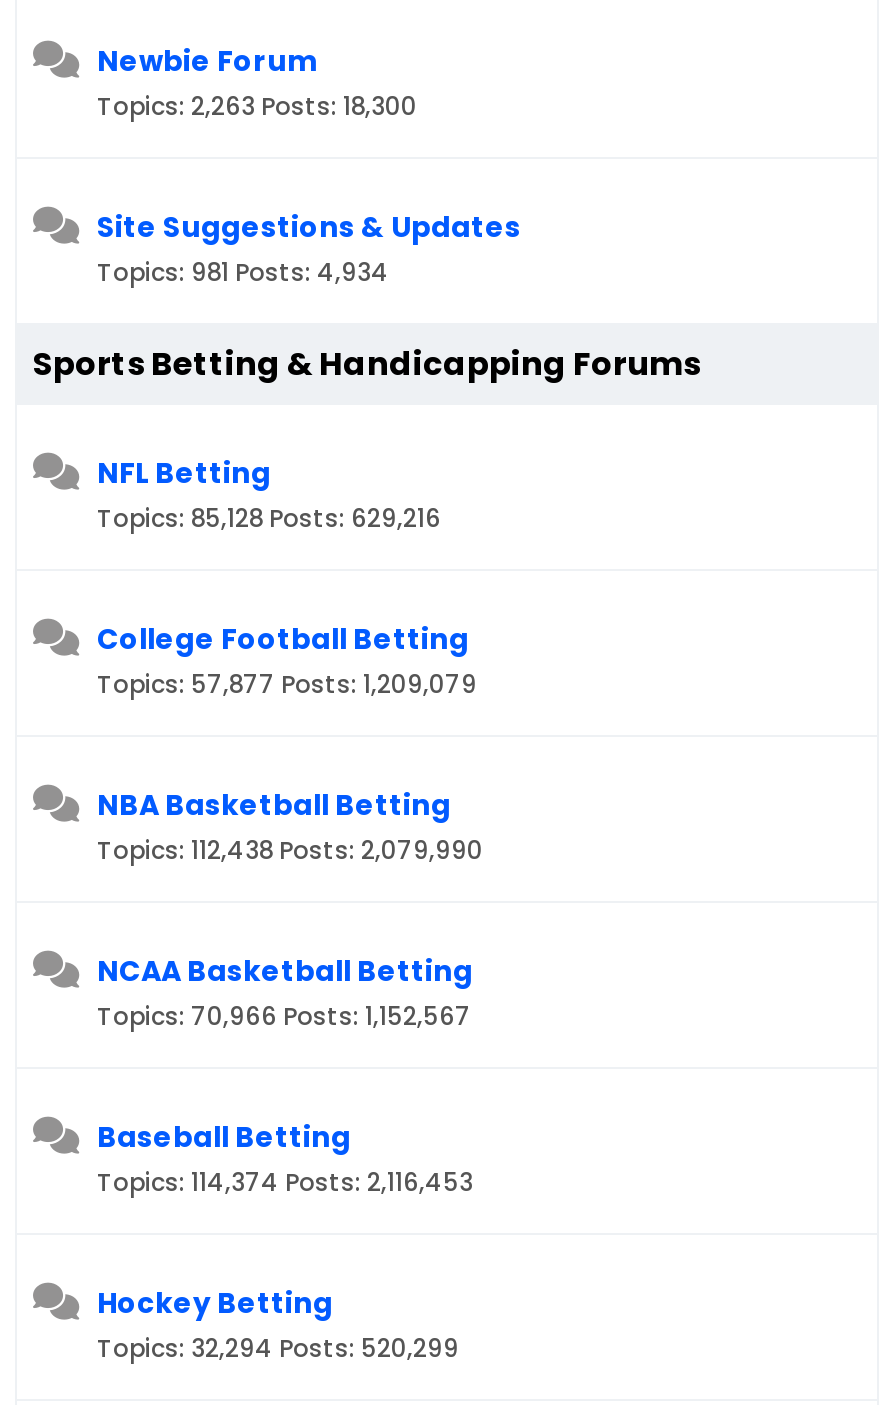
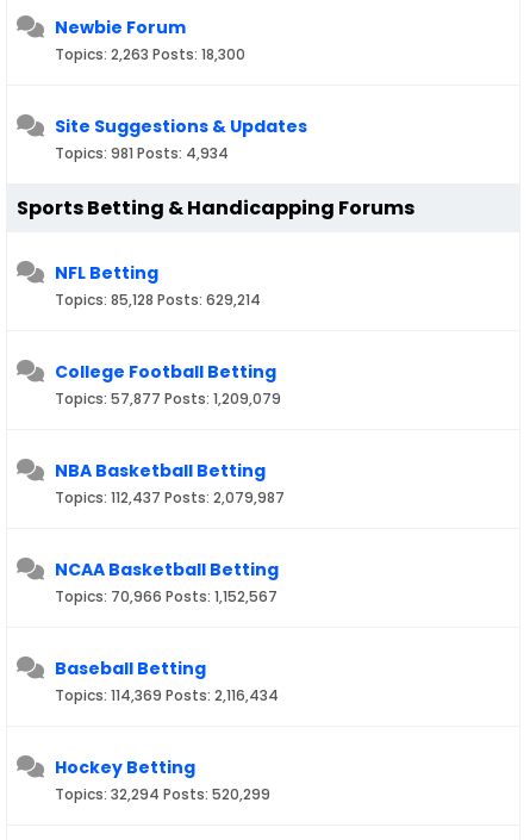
- Topics: 85,128 Posts: 629,216
+ Topics: 85,128 Posts: 629,214

- Topics: 112,438 Posts: 2,079,990
+ Topics: 112,437 Posts: 2,079,987

- Topics: 114,374 Posts: 2,116,453
+ Topics: 114,369 Posts: 2,116,434
